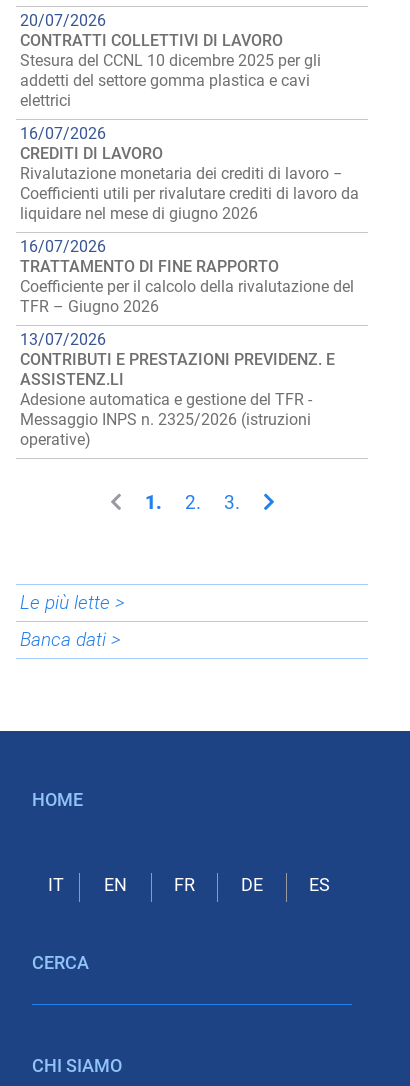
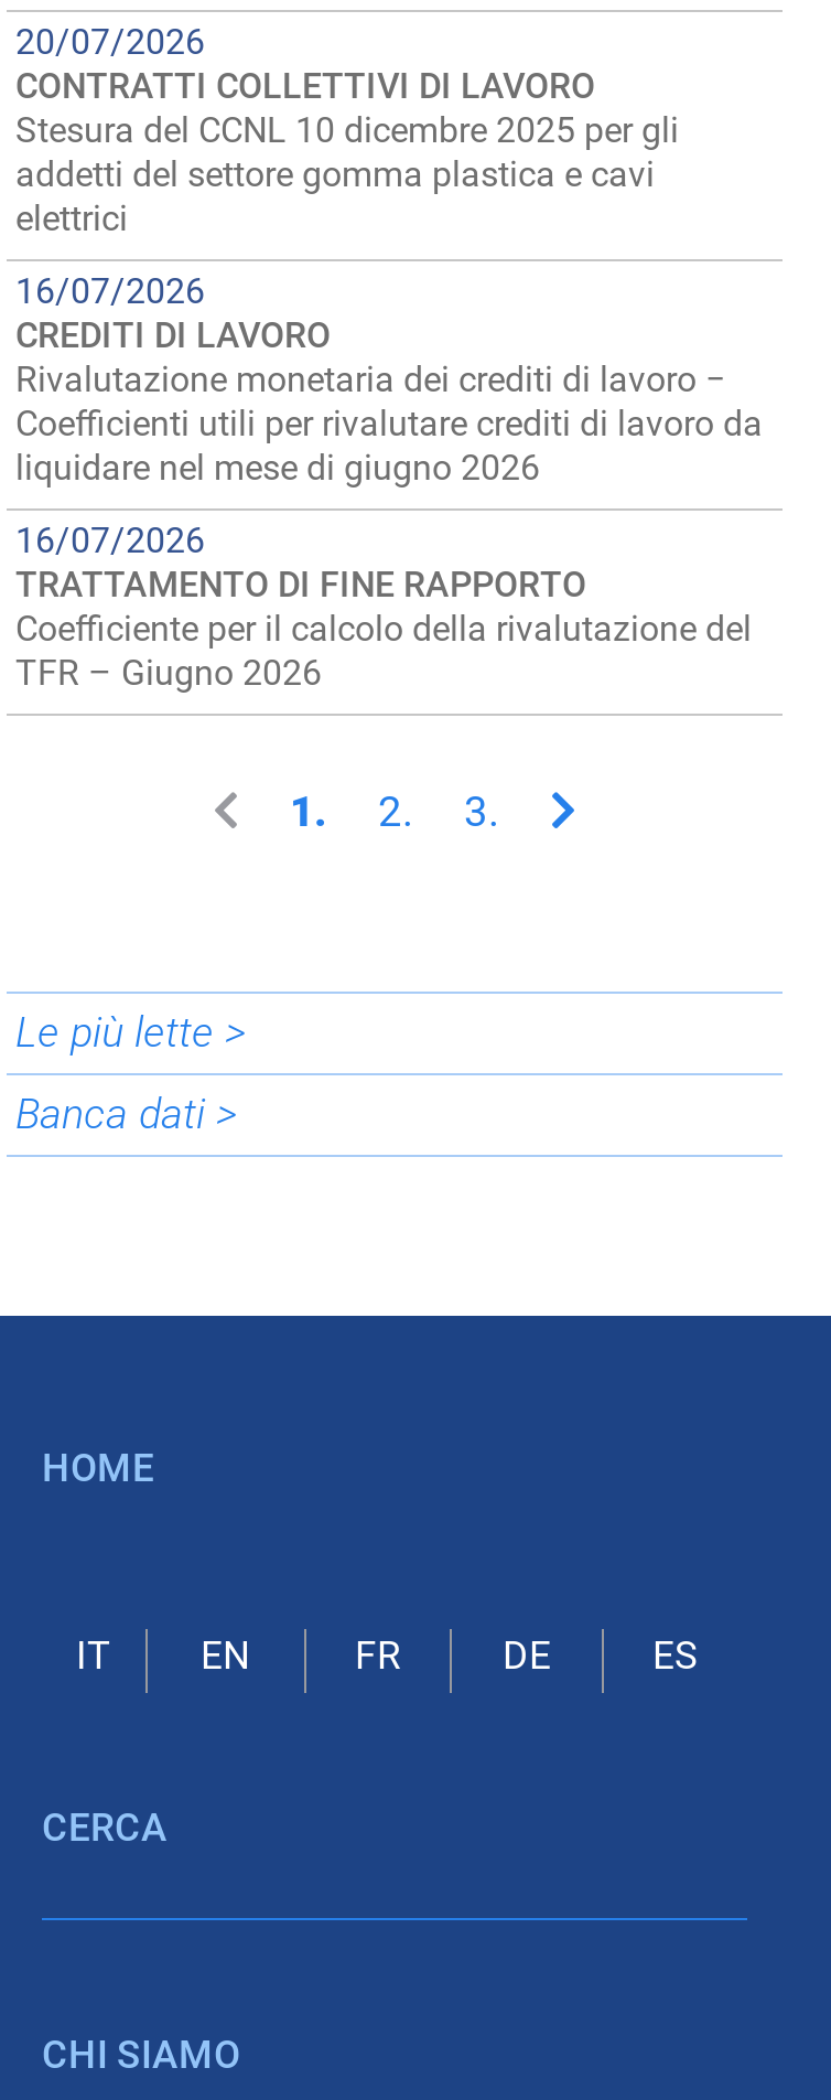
- 13/07/2026
- CONTRIBUTI E PRESTAZIONI PREVIDENZ. E
- ASSISTENZ.LI
- Adesione automatica e gestione del TFR -
- Messaggio INPS n. 2325/2026 (istruzioni
- operative)
